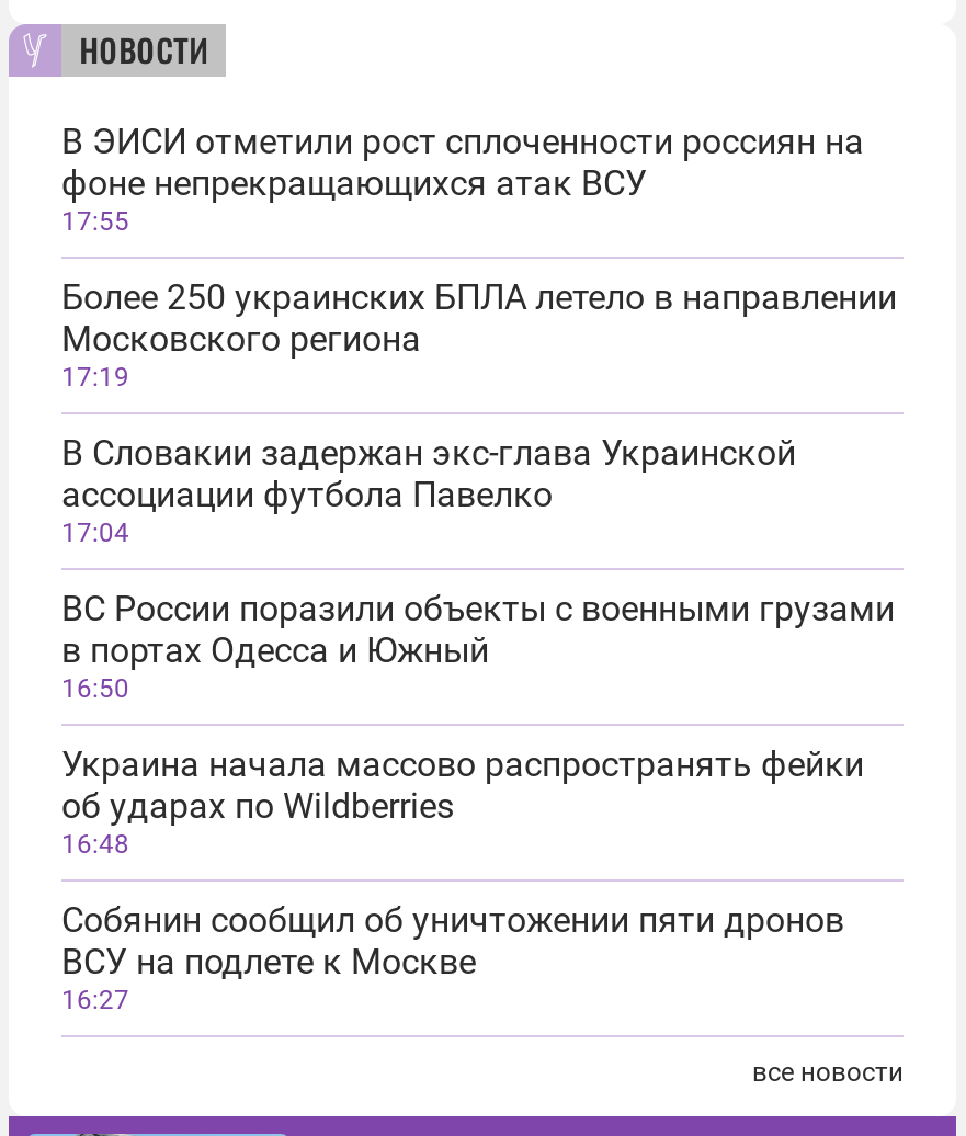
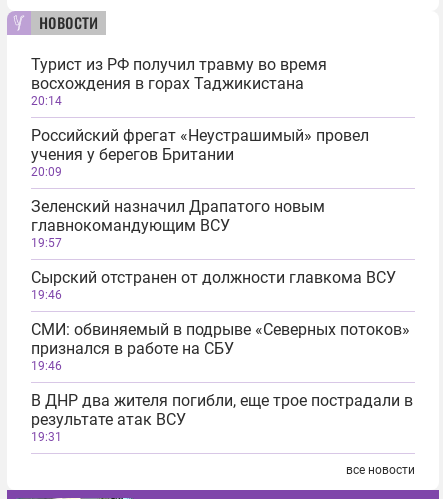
- В ЭИСИ отметили рост сплоченности россиян на
- фоне непрекращающихся атак ВСУ
- 17:55
+ Турист из РФ получил травму во время
+ восхождения в горах Таджикистана
+ 20:14

- Более 250 украинских БПЛА летело в направлении
- Московского региона
- 17:19
+ Российский фрегат «Неустрашимый» провел
+ учения у берегов Британии
+ 20:09

- В Словакии задержан экс-глава Украинской
- ассоциации футбола Павелко
- 17:04
+ Зеленский назначил Драпатого новым
+ главнокомандующим ВСУ
+ 19:57

- ВС России поразили объекты с военными грузами
- в портах Одесса и Южный
- 16:50
+ Сырский отстранен от должности главкома ВСУ
+ 19:46

- Украина начала массово распространять фейки
- об ударах по Wildberries
- 16:48
+ СМИ: обвиняемый в подрыве «Северных потоков»
+ признался в работе на СБУ
+ 19:46

- Собянин сообщил об уничтожении пяти дронов
- ВСУ на подлете к Москве
- 16:27
+ В ДНР два жителя погибли, еще трое пострадали в
+ результате атак ВСУ
+ 19:31
